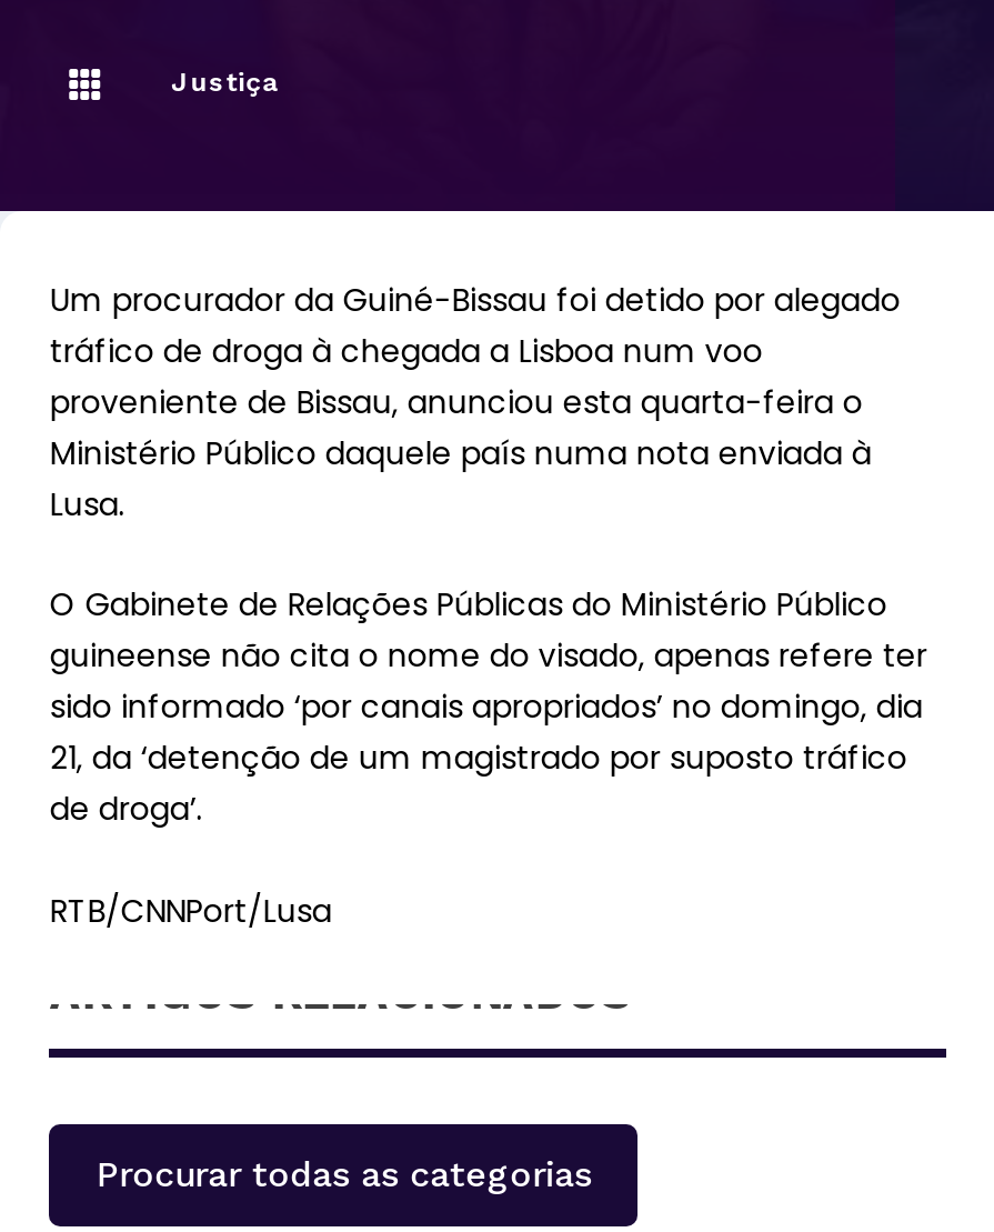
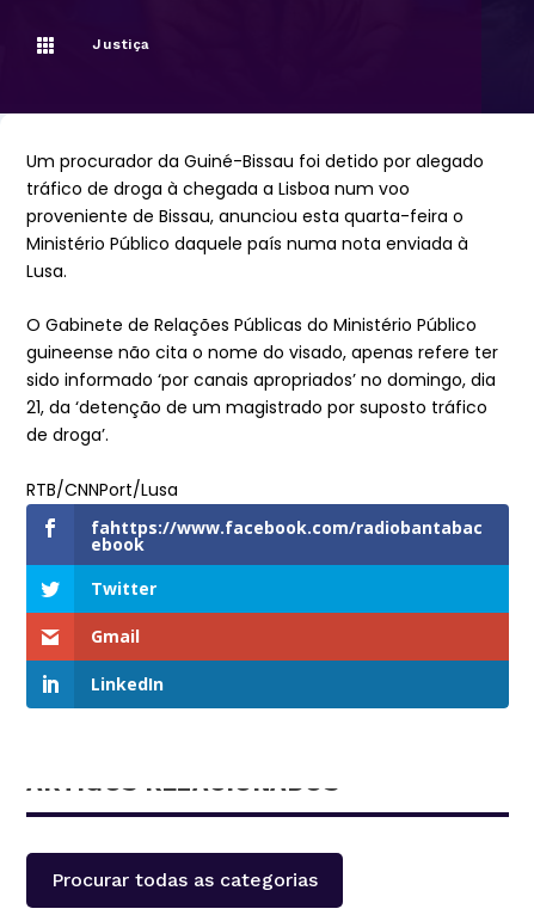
+ [image]
+ fahttps://www.facebook.com/radiobantabac
+ ebook
+ Twitter
+ Gmail
+ LinkedIn
